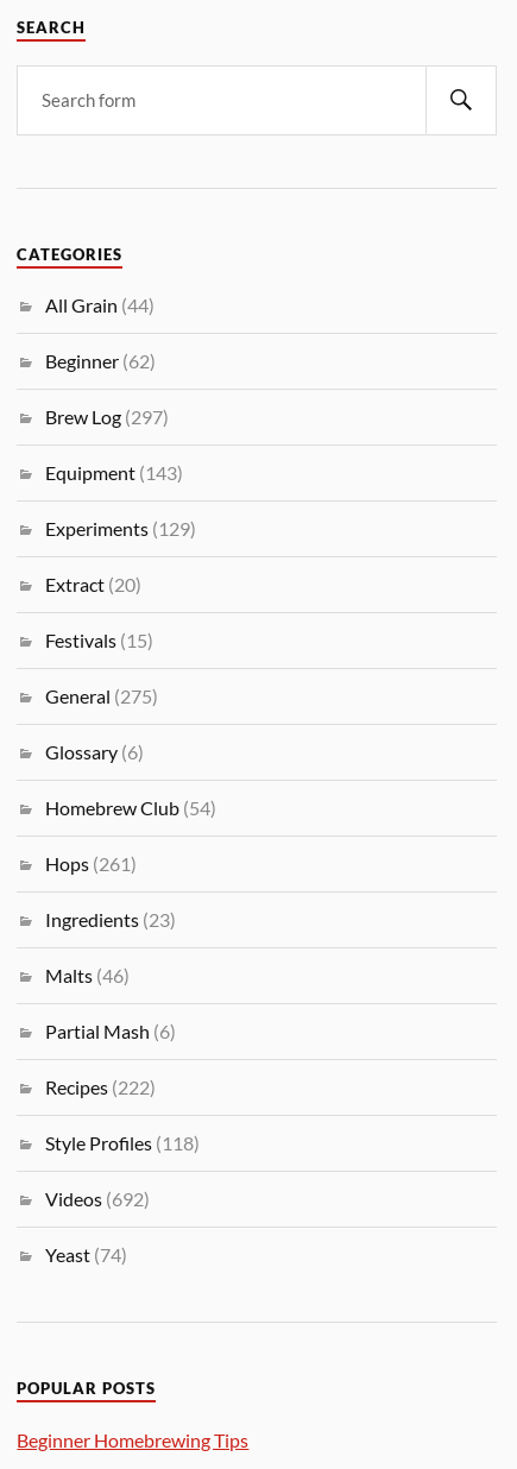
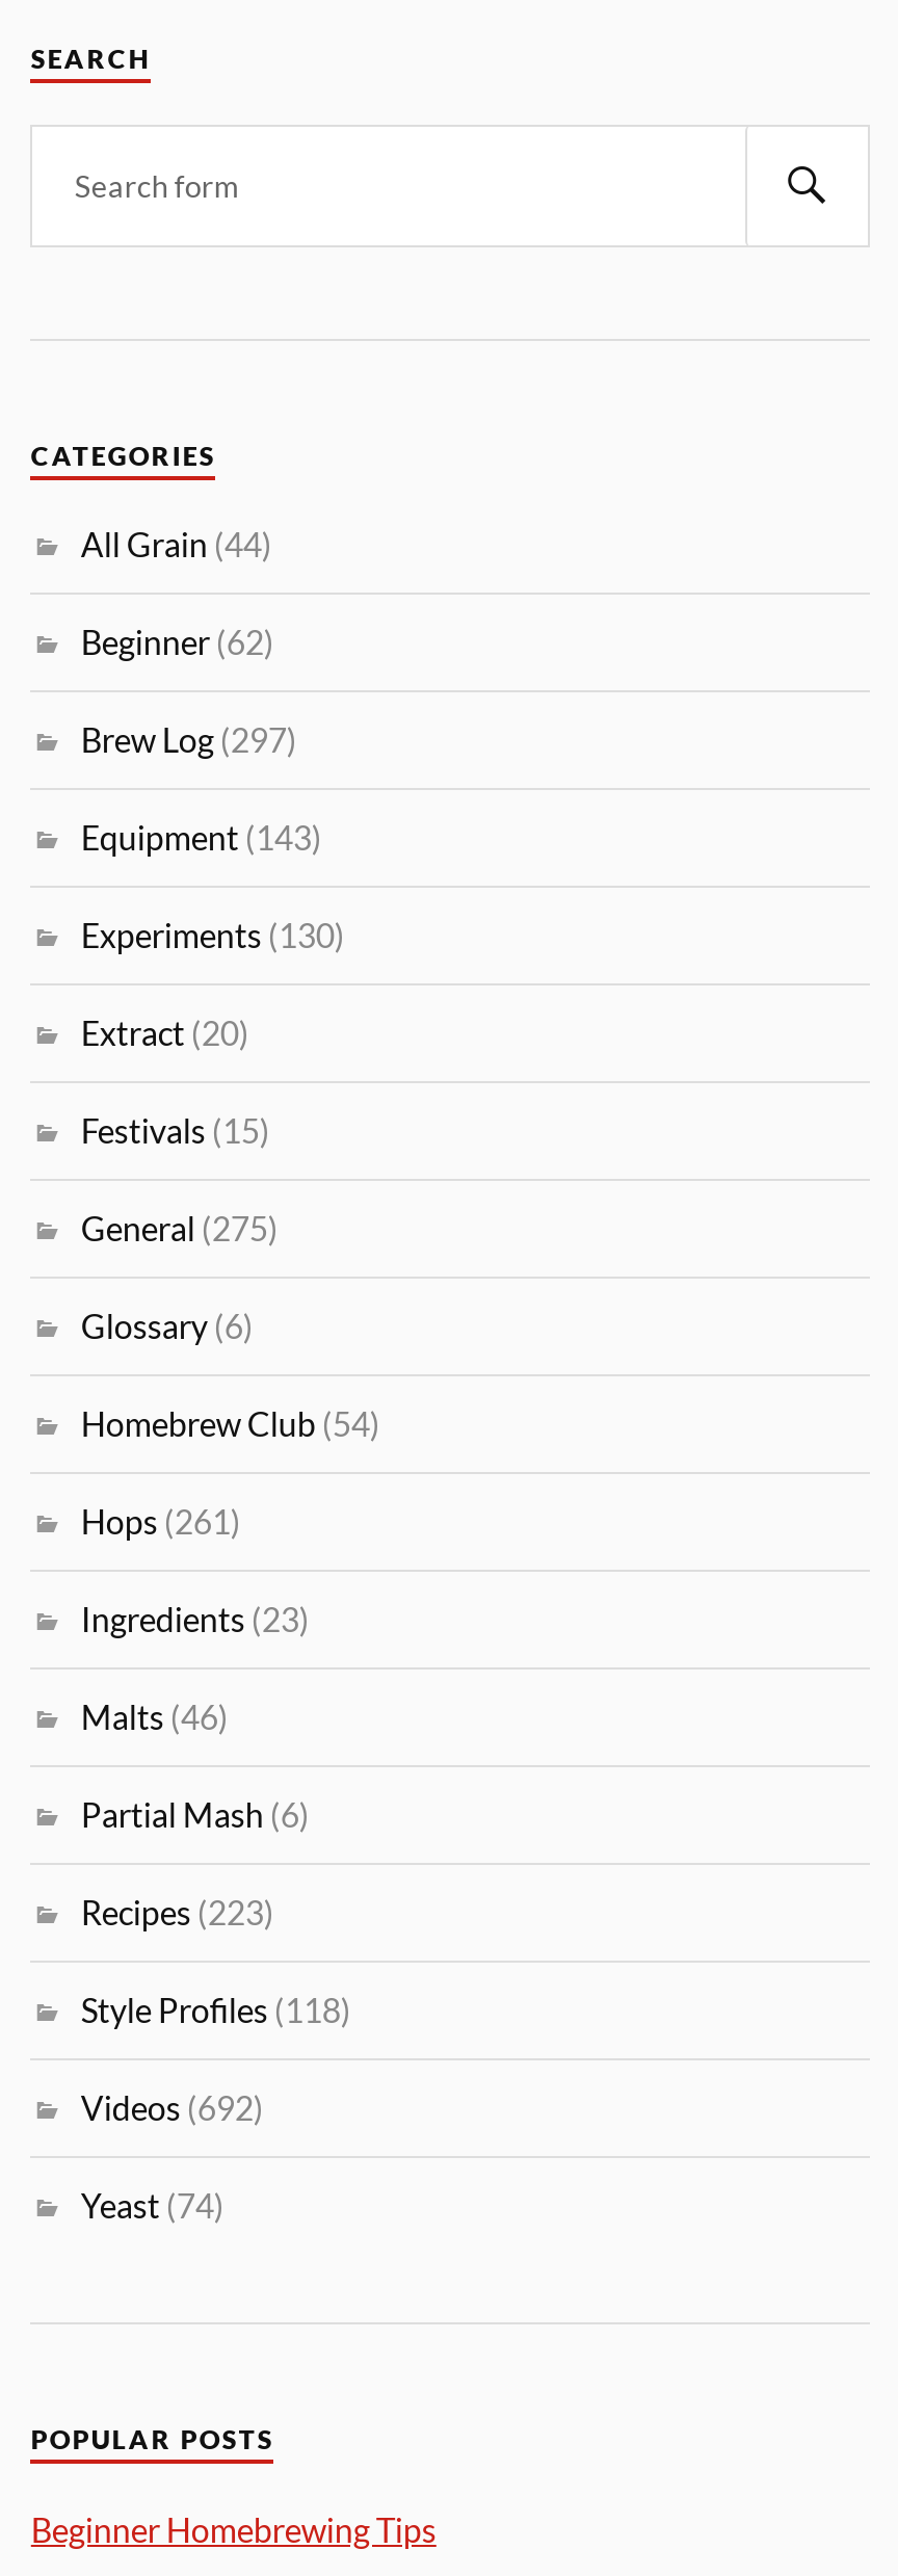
- Experiments (129)
+ Experiments (130)

- Recipes (222)
+ Recipes (223)
